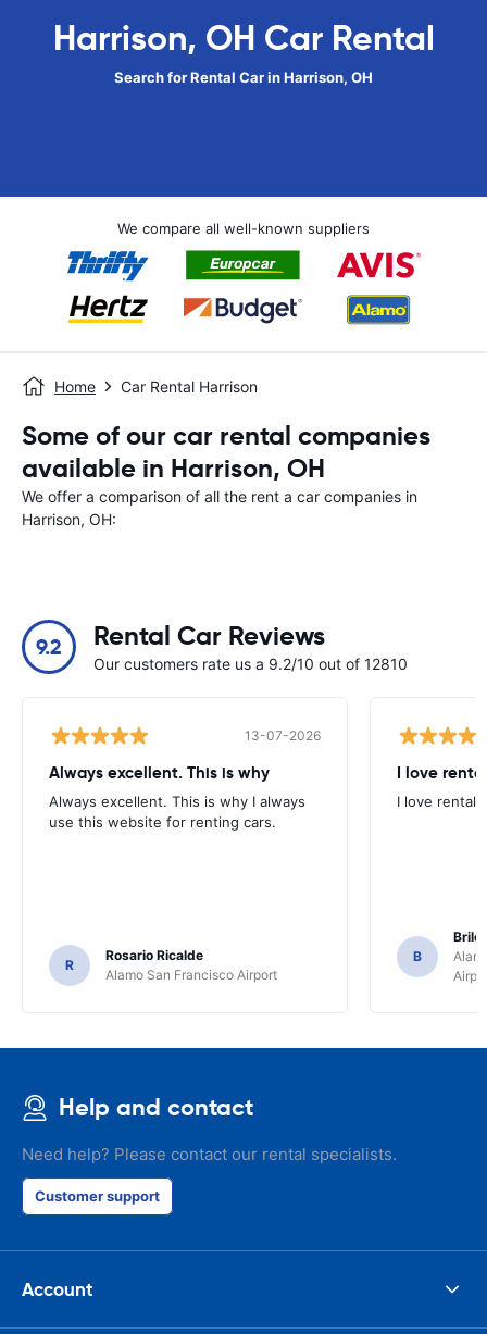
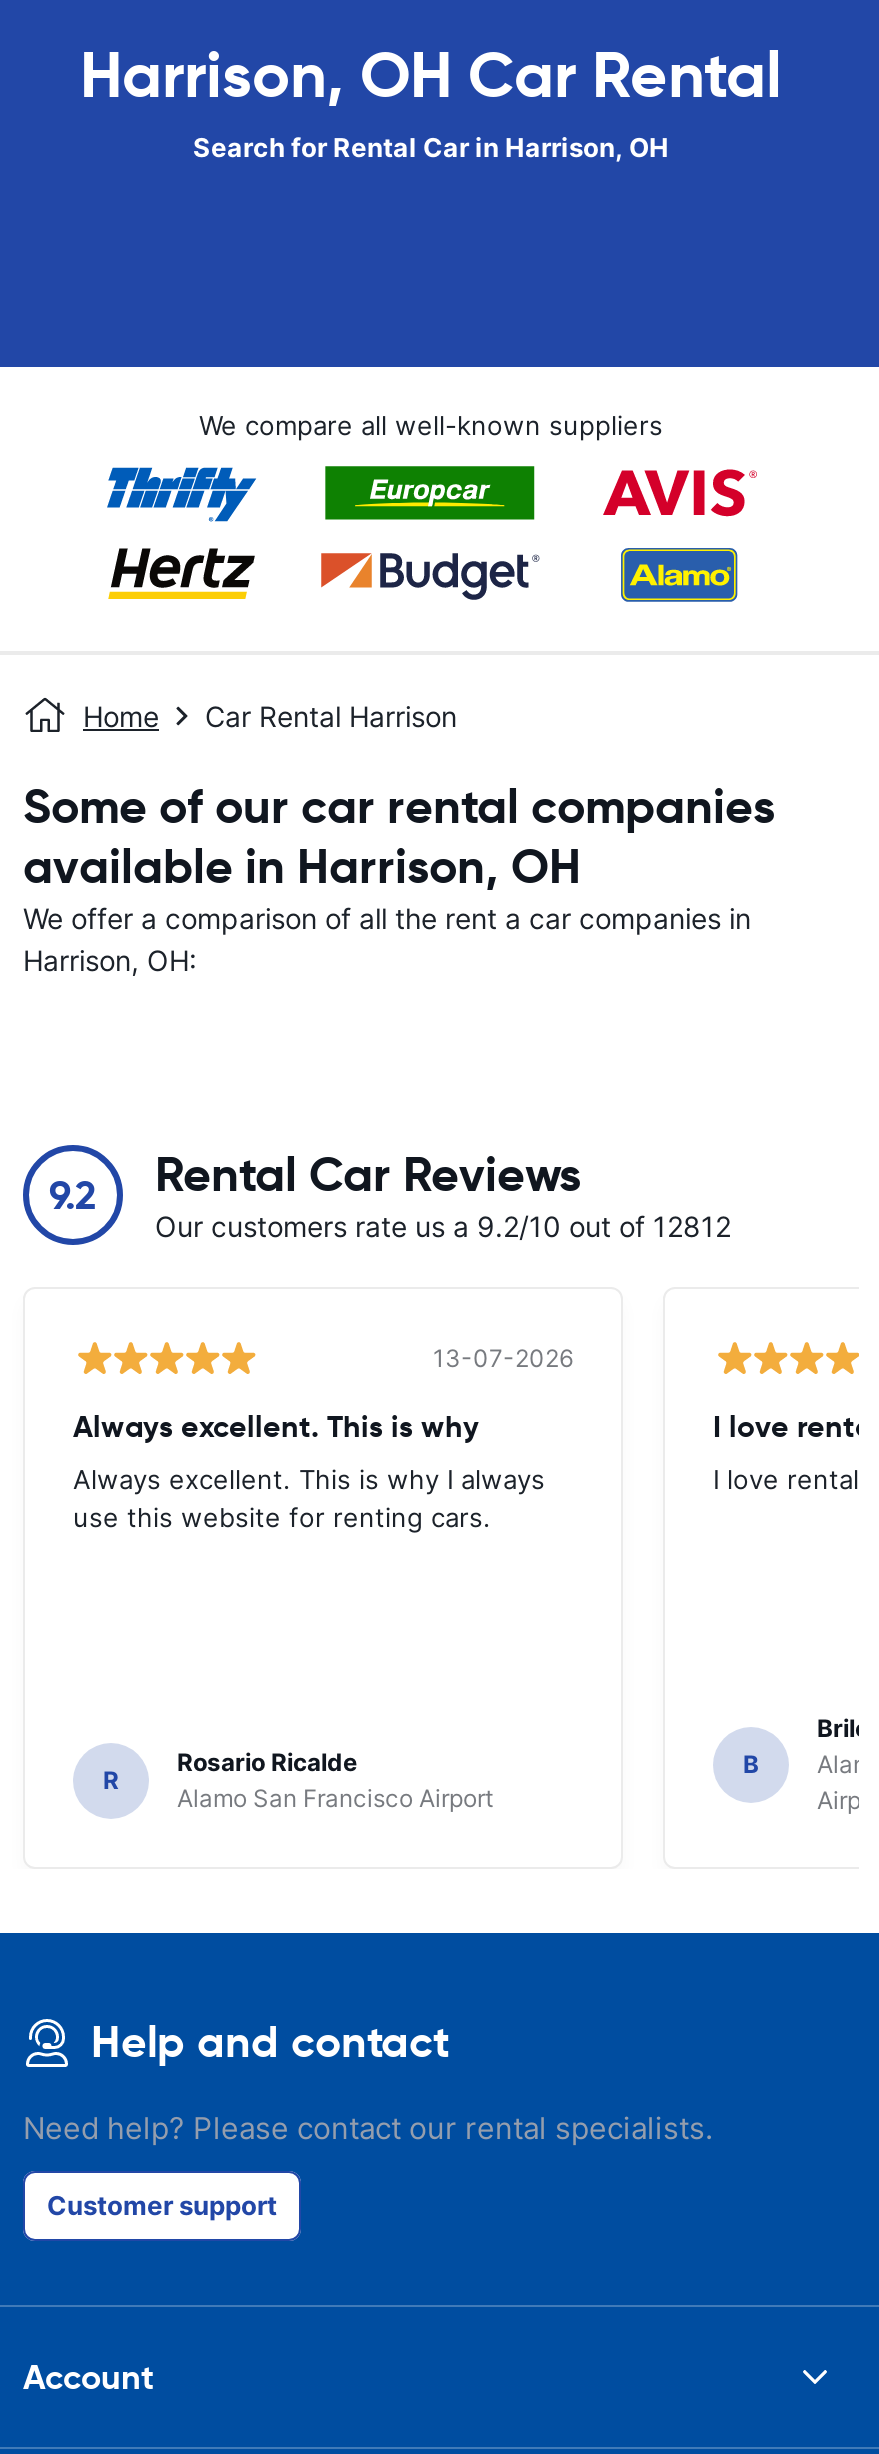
- Our customers rate us a 9.2/10 out of 12810
+ Our customers rate us a 9.2/10 out of 12812
